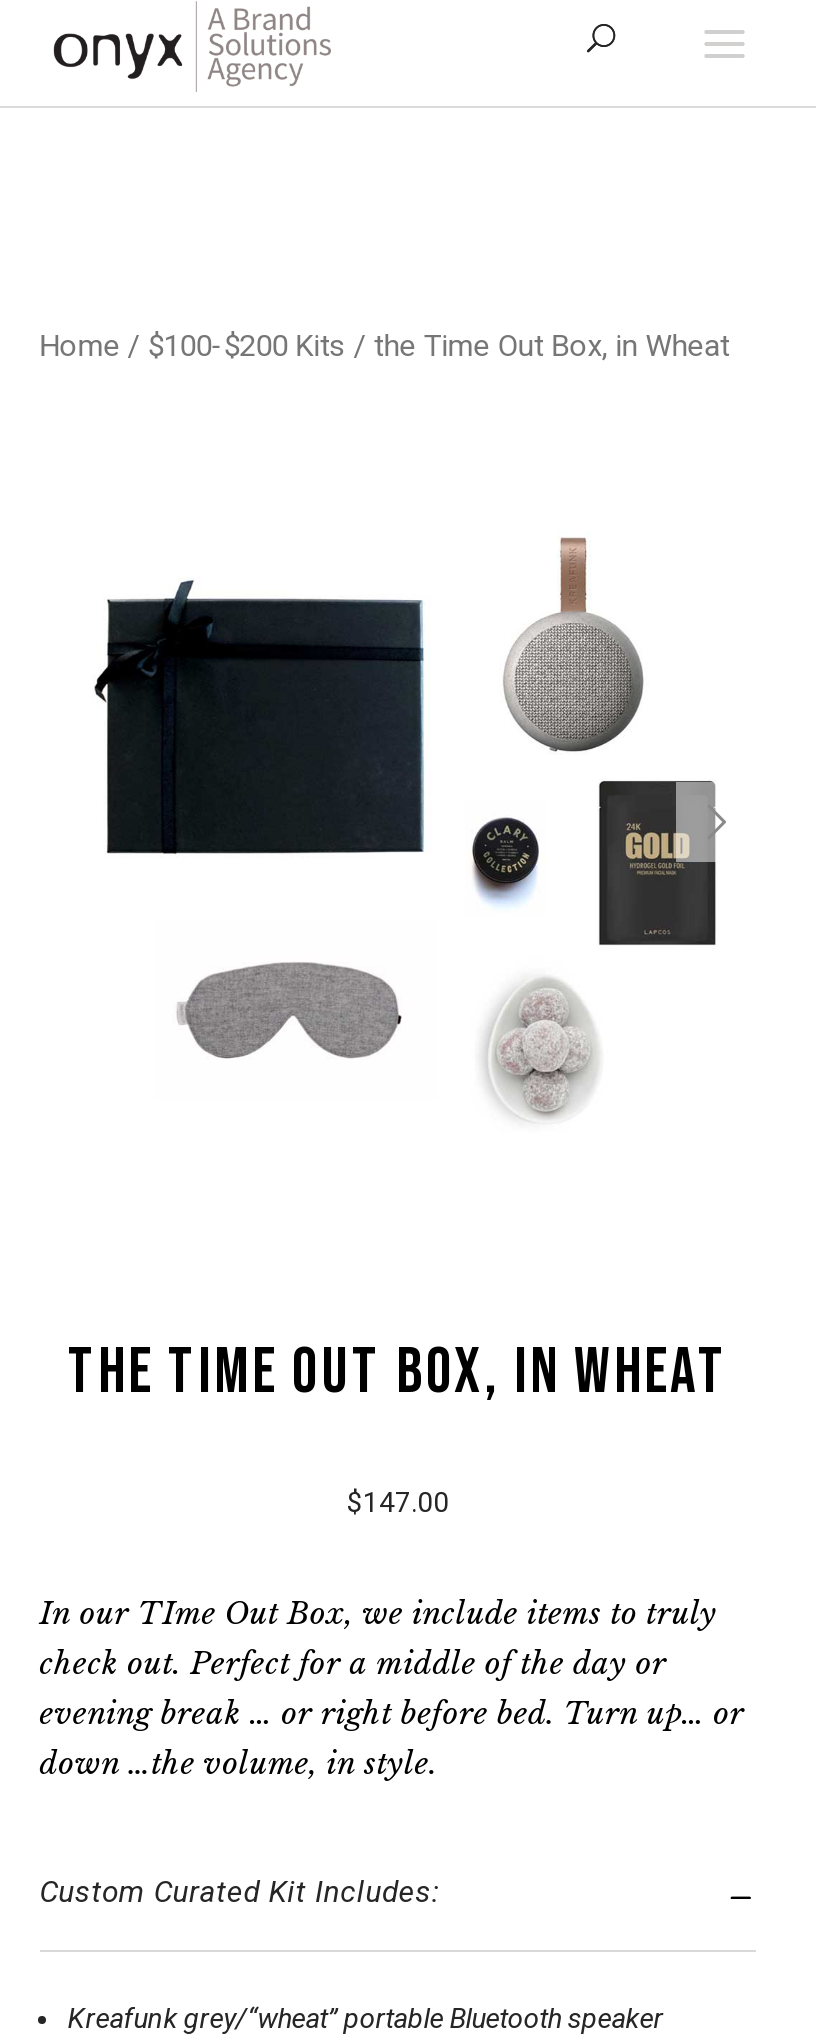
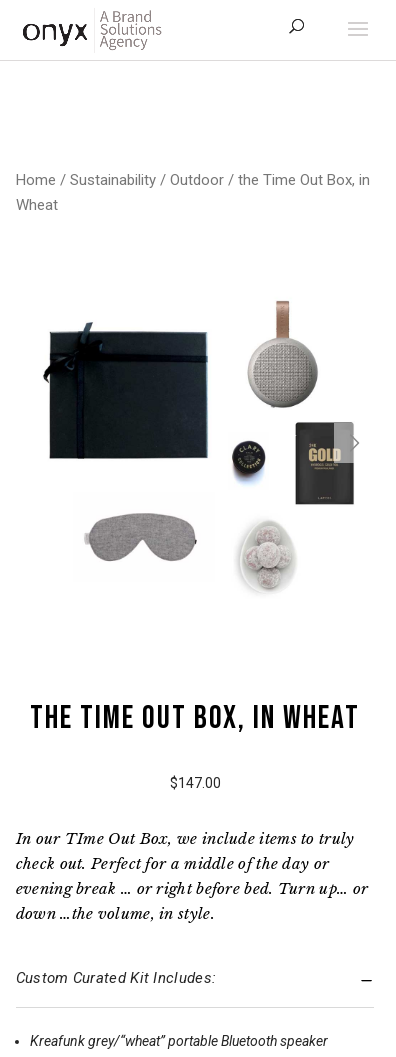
- Home / $100-$200 Kits / the Time Out Box, in Wheat
+ Home / Sustainability / Outdoor / the Time Out Box, in
+ Wheat
